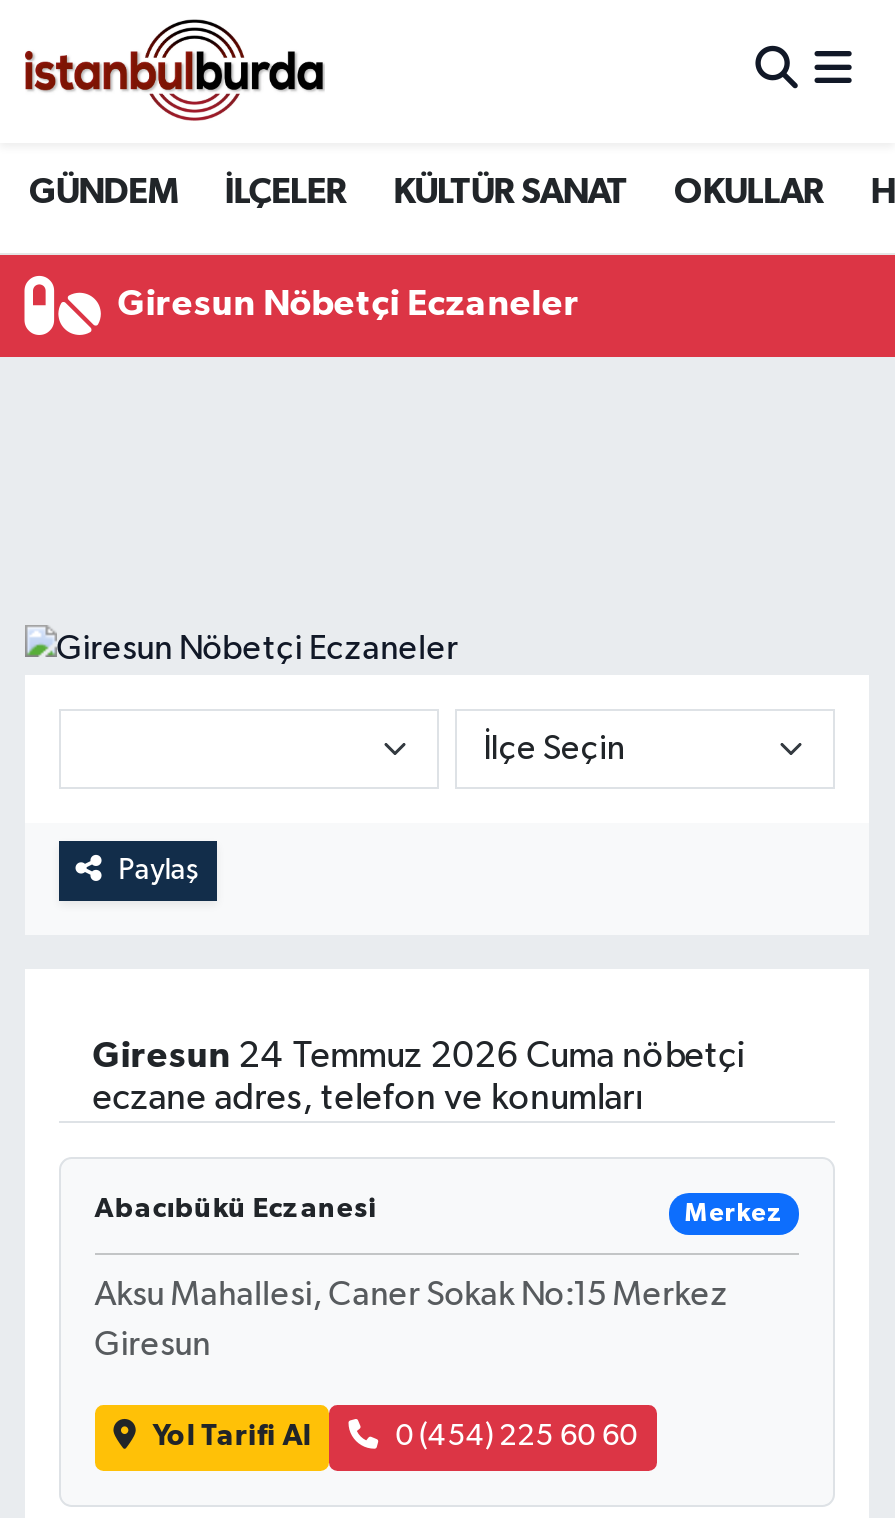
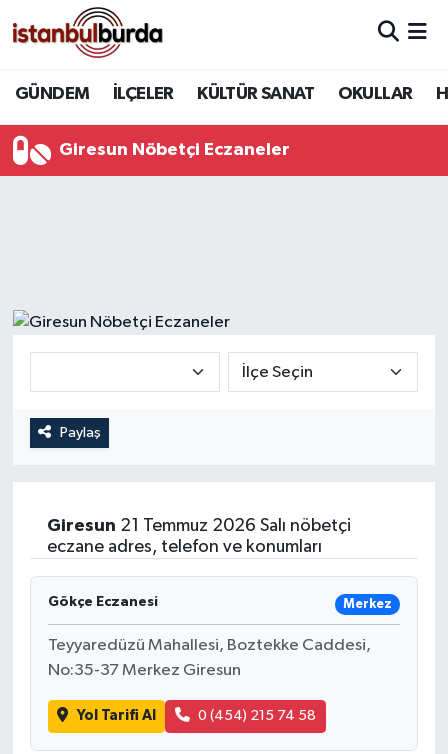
- Giresun 24 Temmuz 2026 Cuma nöbetçi
+ Giresun 21 Temmuz 2026 Salı nöbetçi

- Abacıbükü Eczanesi
+ Gökçe Eczanesi

- Aksu Mahallesi, Caner Sokak No:15 Merkez
+ Teyyaredüzü Mahallesi, Boztekke Caddesi,

- Giresun
+ No:35-37 Merkez Giresun

- 0 (454) 225 60 60
+ 0 (454) 215 74 58
